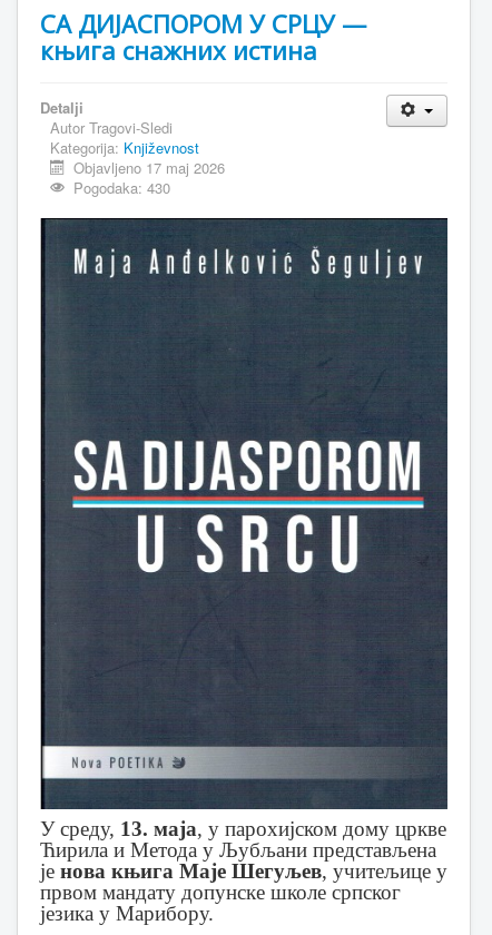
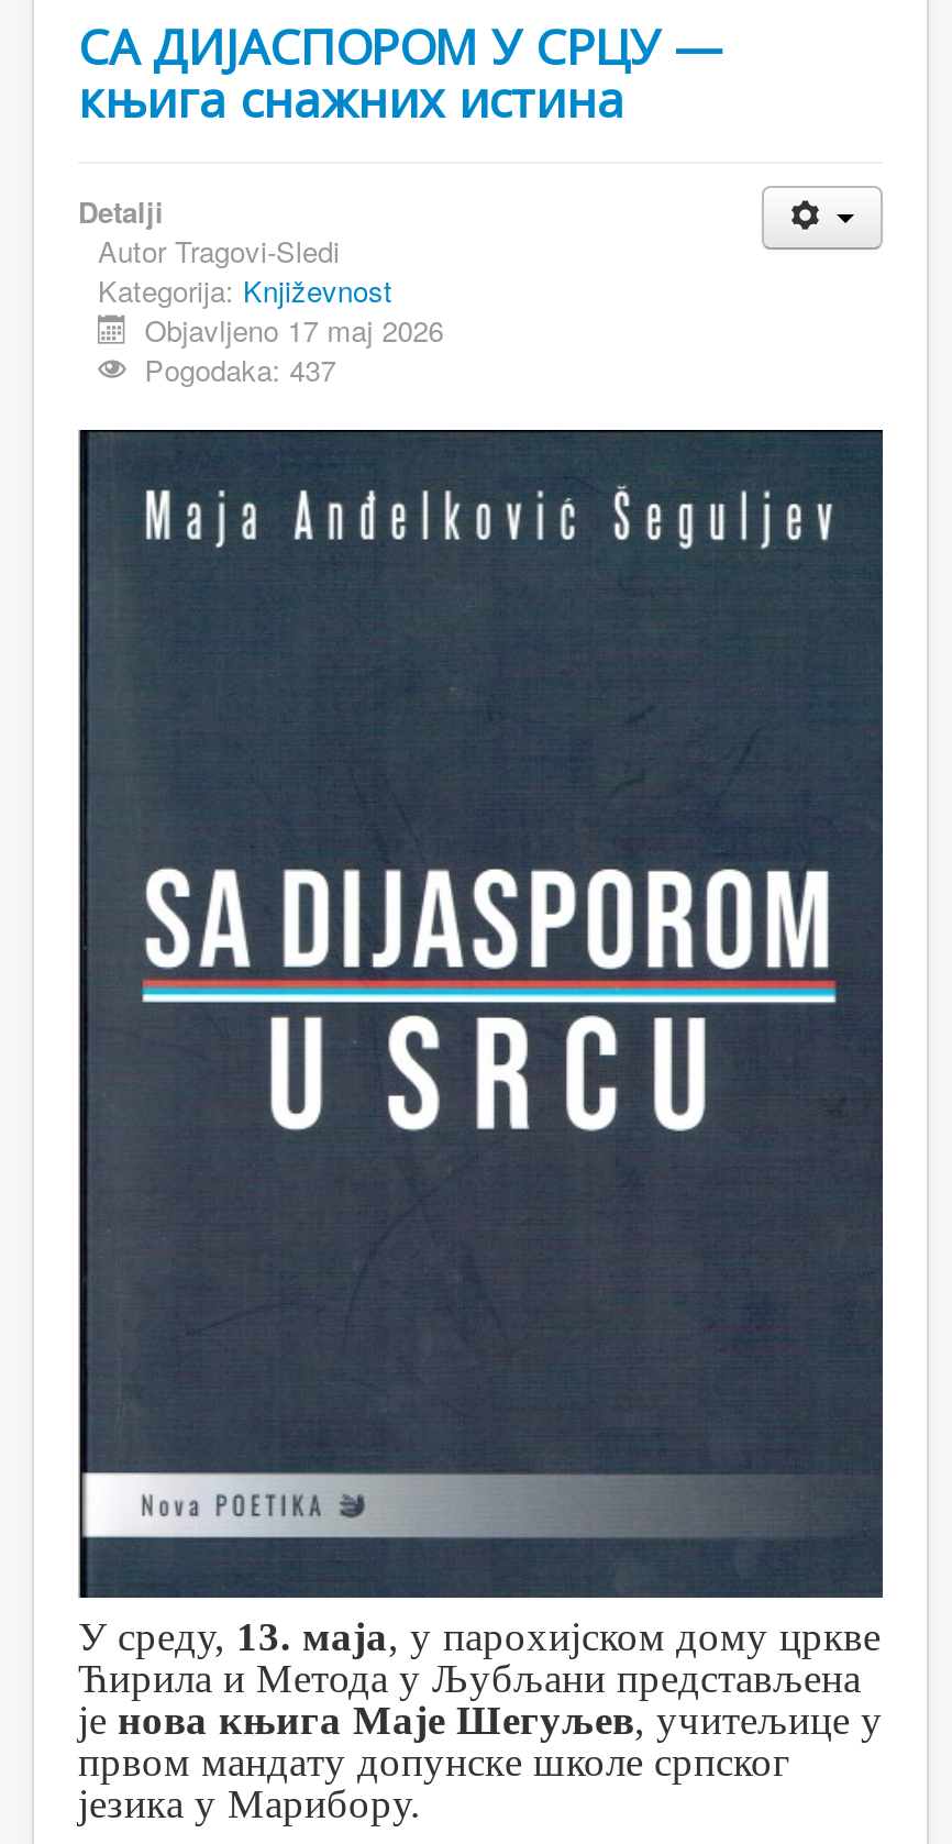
- Pogodaka: 430
+ Pogodaka: 437
